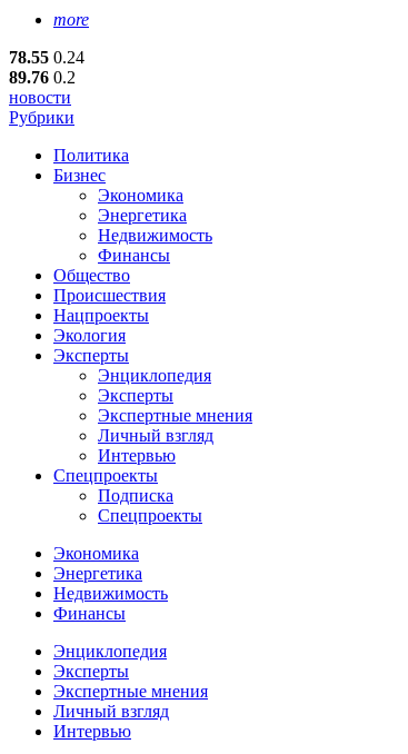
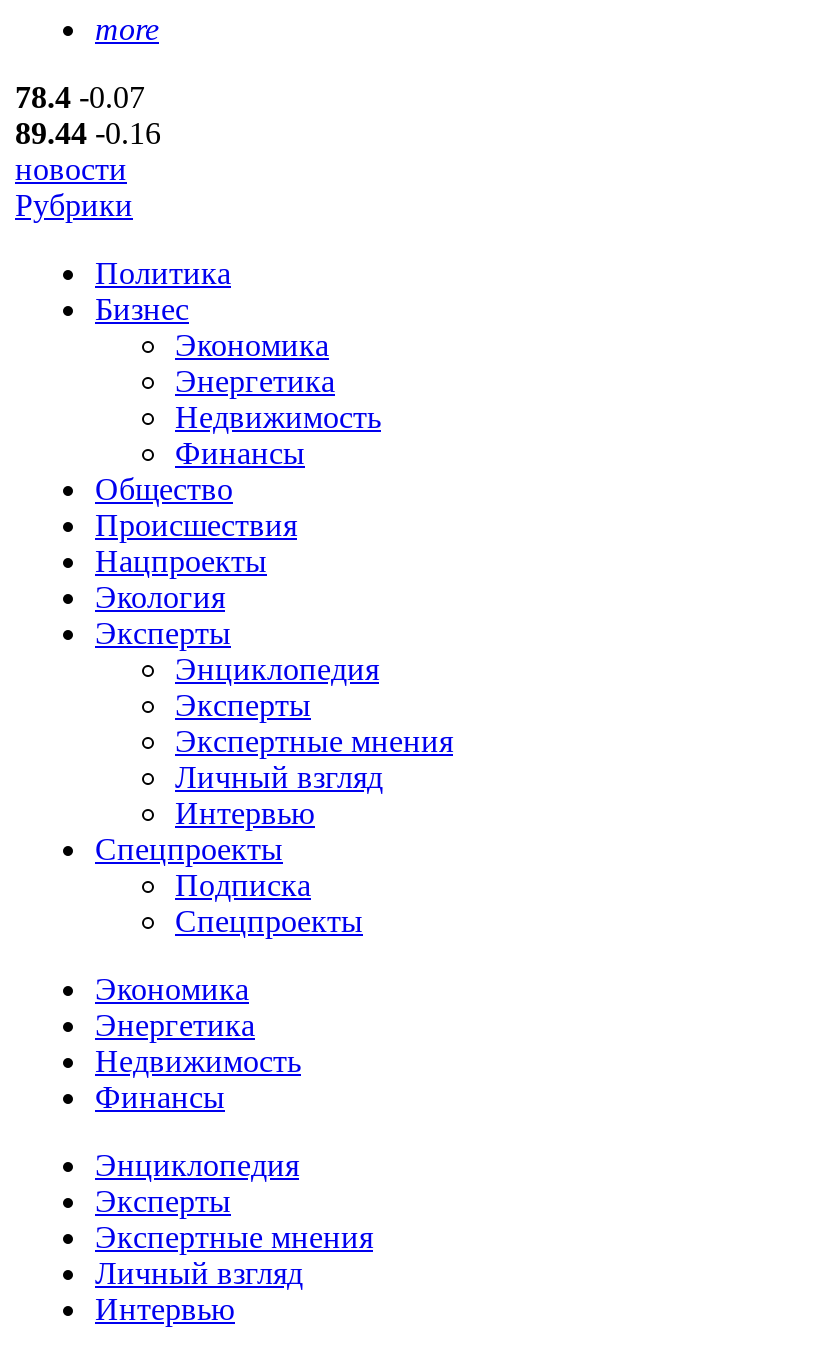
- 78.55 0.24
+ 78.4 -0.07

- 89.76 0.2
+ 89.44 -0.16
